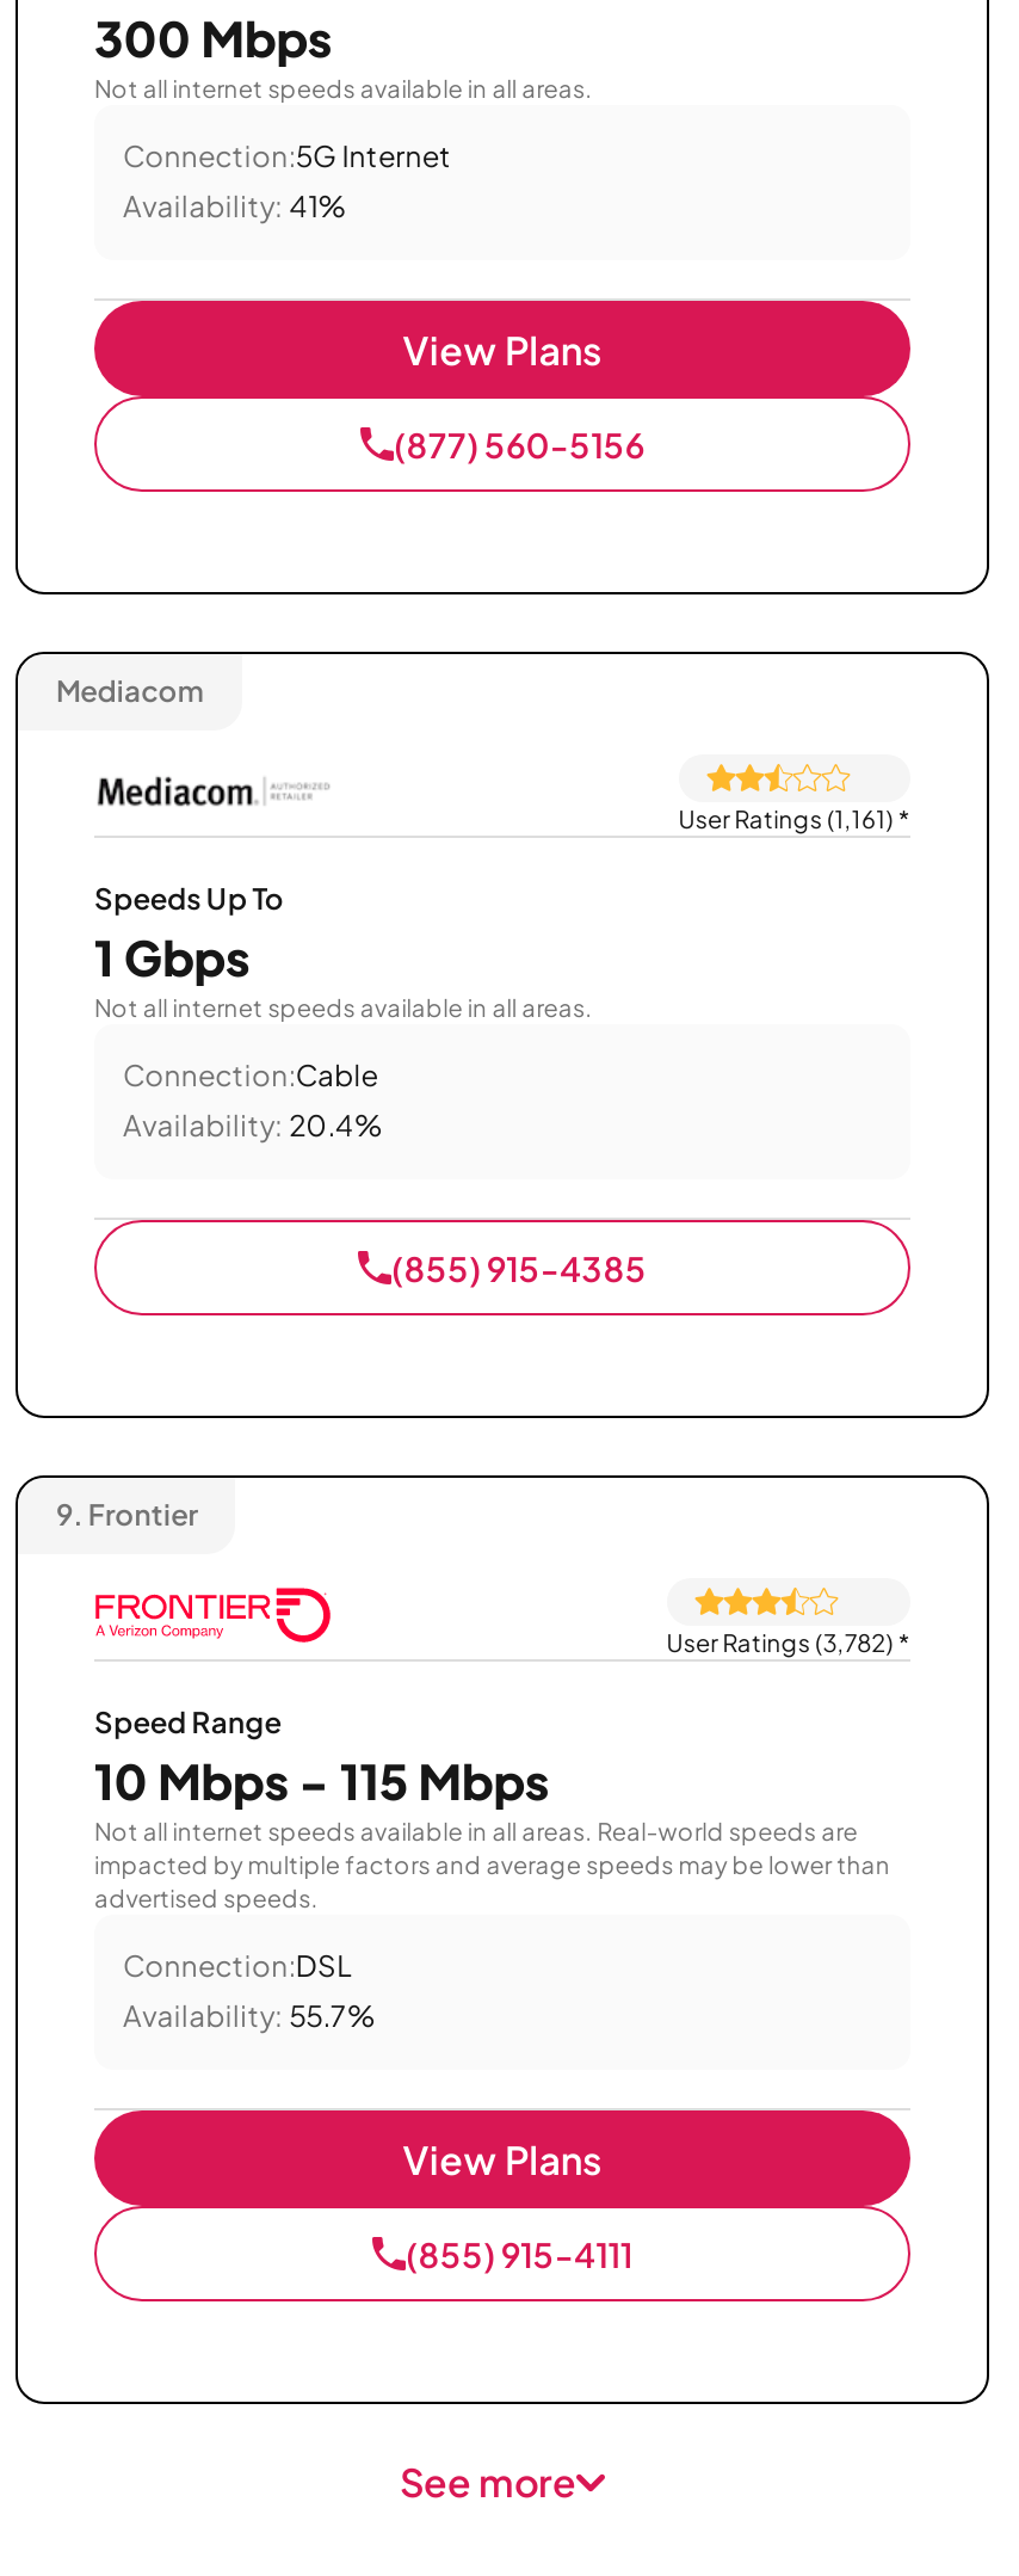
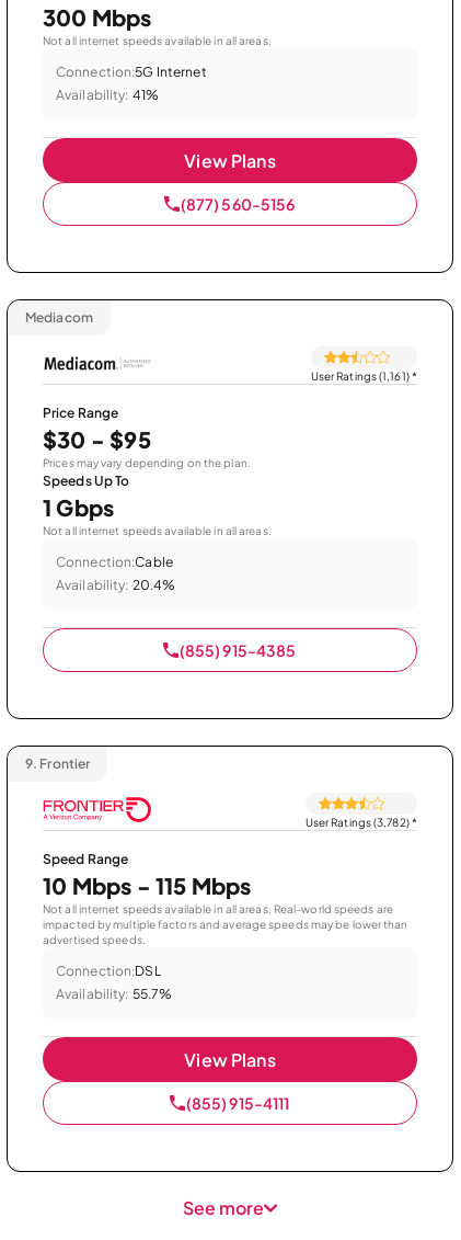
+ Price Range
+ $30 - $95
+ Prices may vary depending on the plan.
